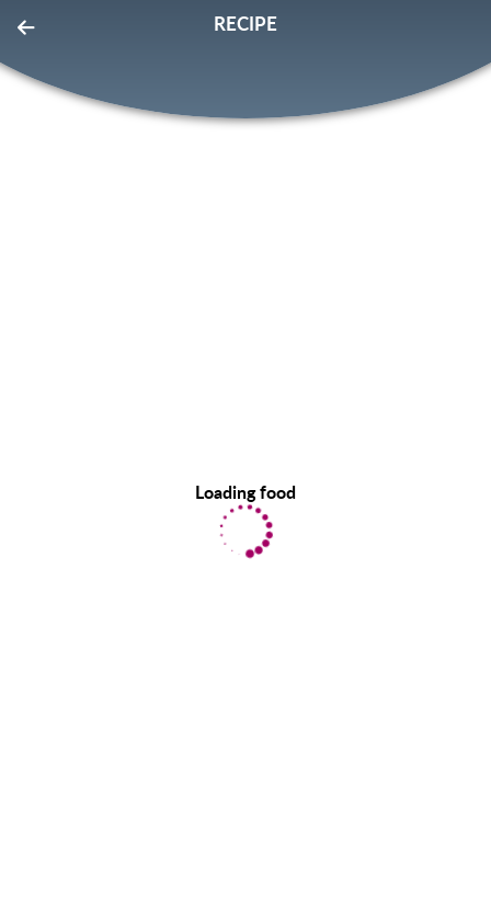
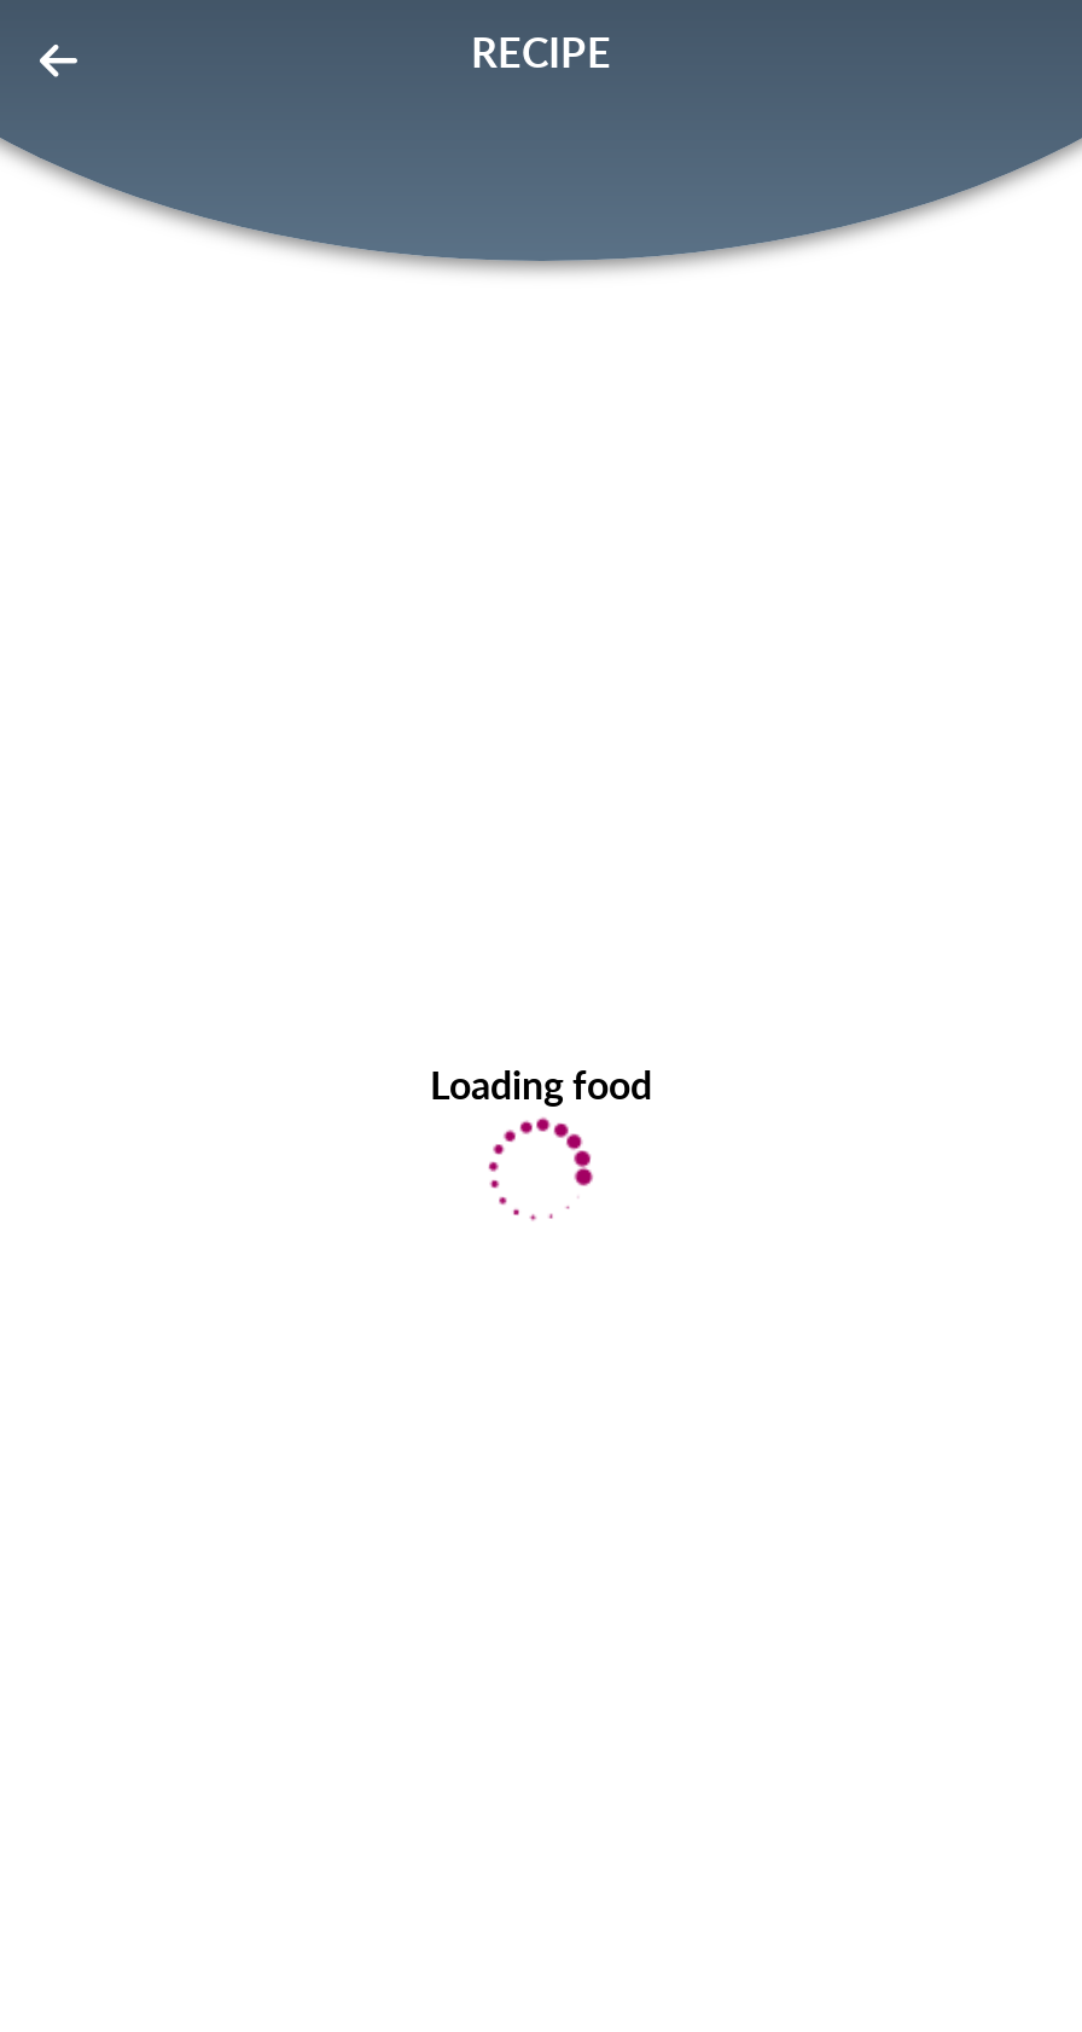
- [image]
+ [image]
